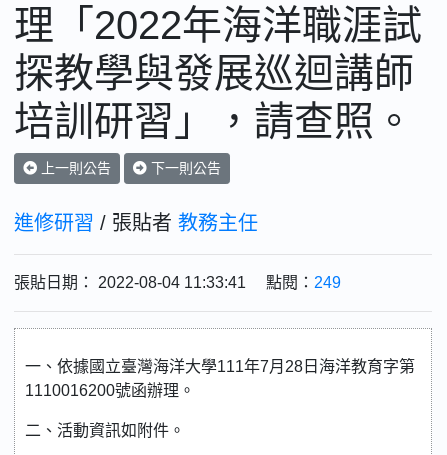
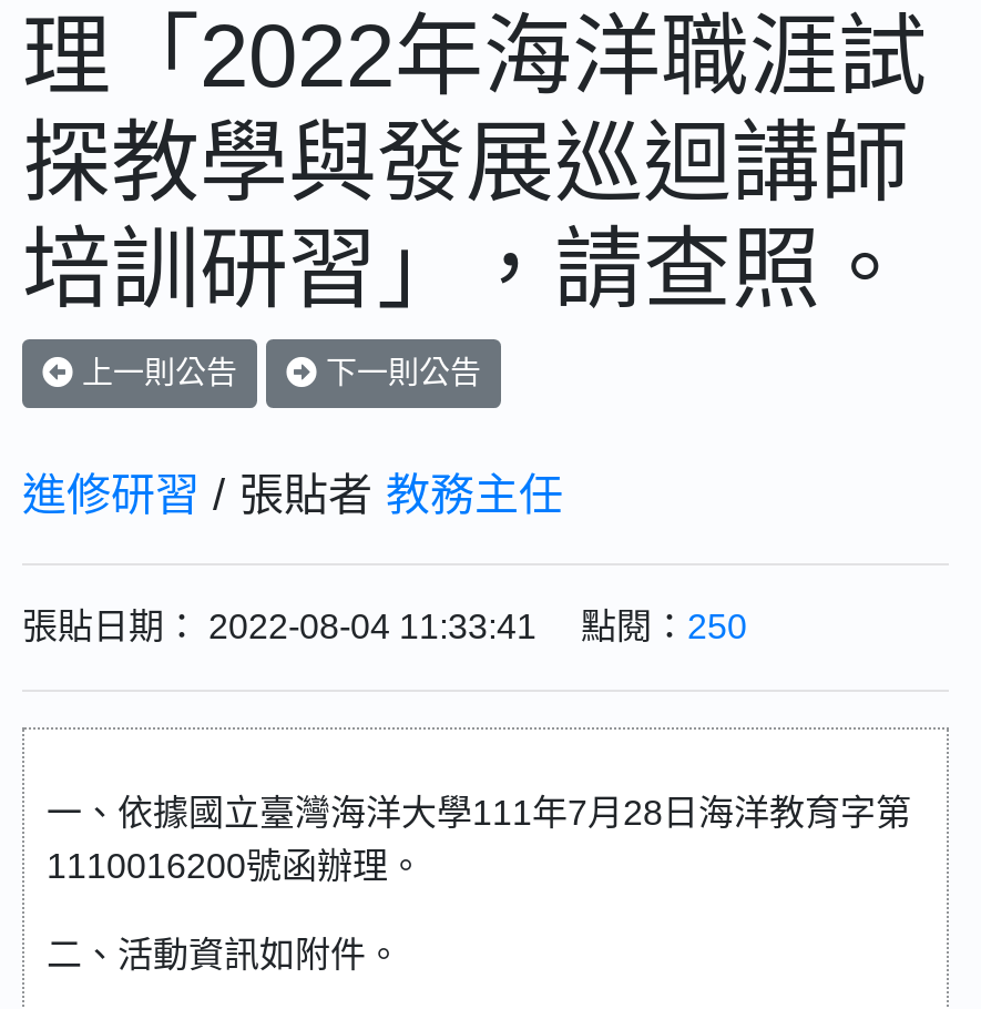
- 張貼日期： 2022-08-04 11:33:41 點閱：249
+ 張貼日期： 2022-08-04 11:33:41 點閱：250
